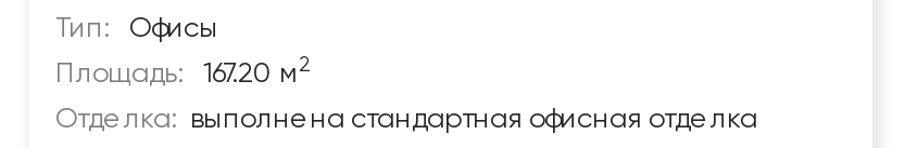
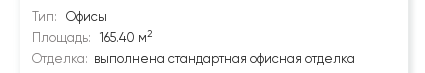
- Площадь: 167.20 м2
+ Площадь: 165.40 м2
